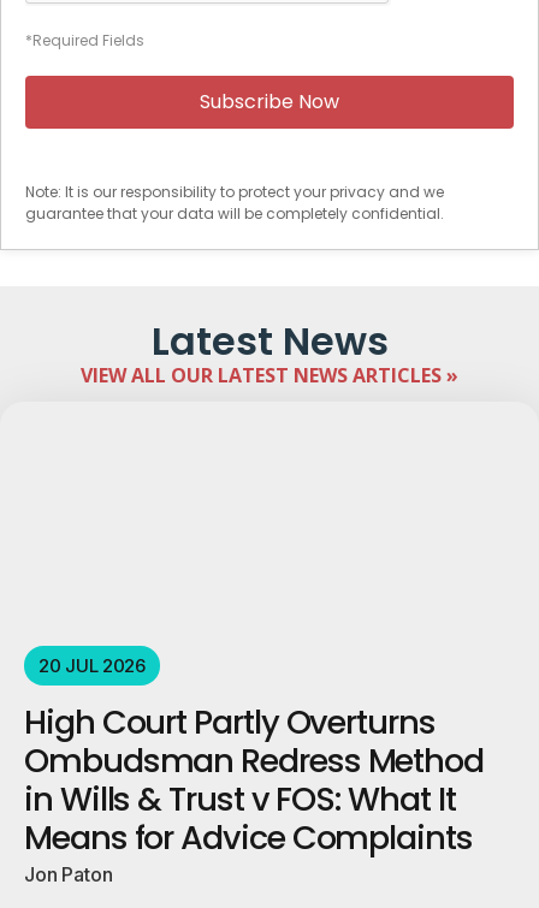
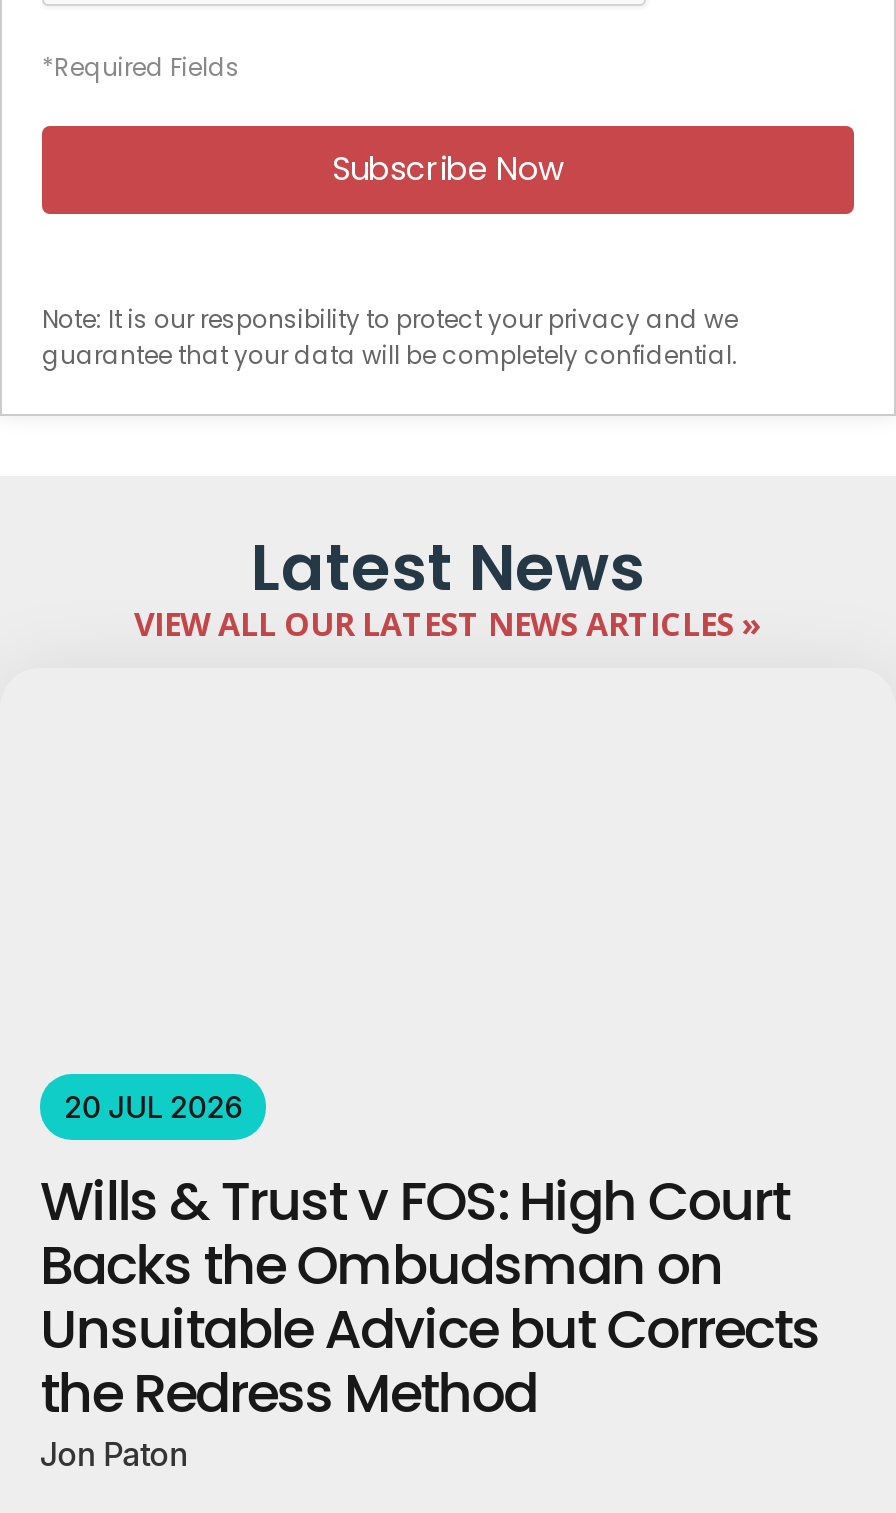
- High Court Partly Overturns
- Ombudsman Redress Method
- in Wills & Trust v FOS: What It
- Means for Advice Complaints
+ Wills & Trust v FOS: High Court
+ Backs the Ombudsman on
+ Unsuitable Advice but Corrects
+ the Redress Method
